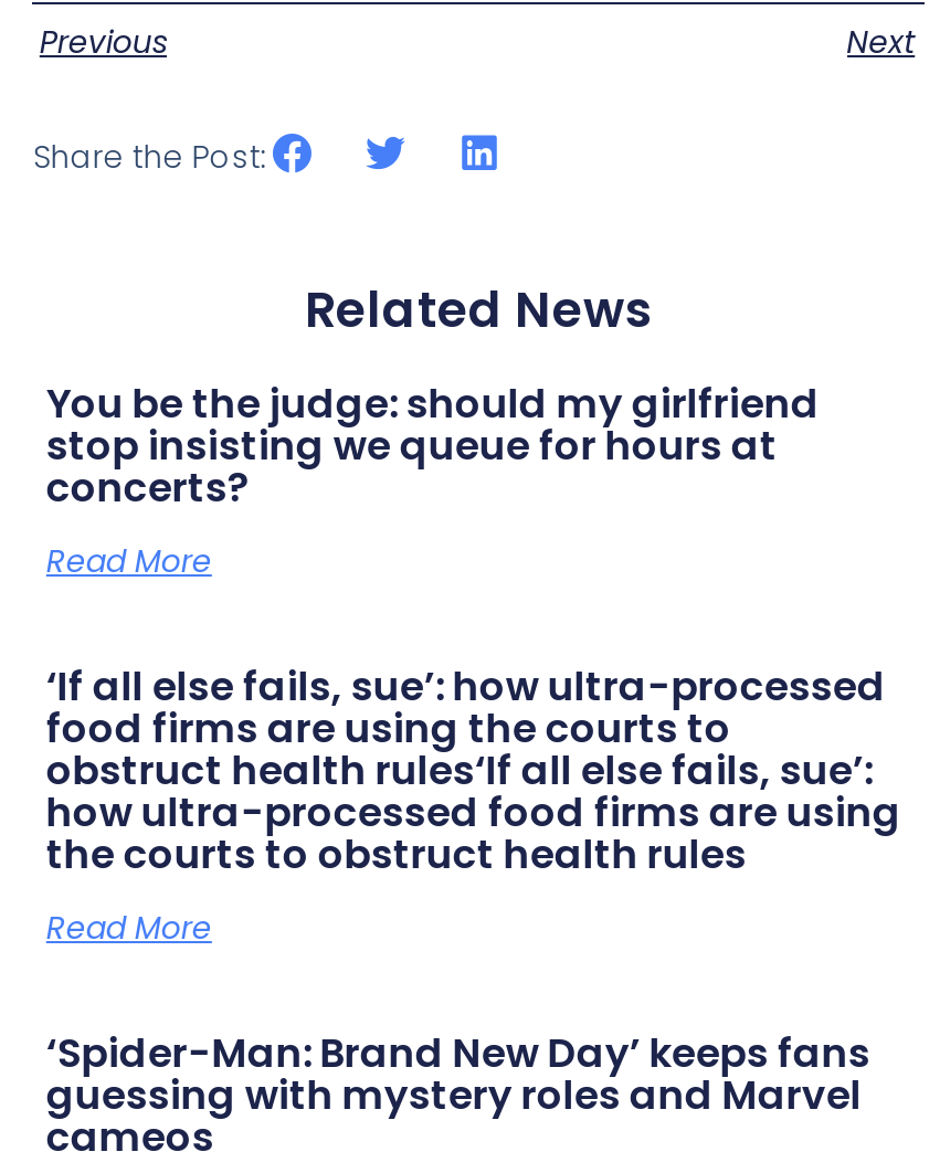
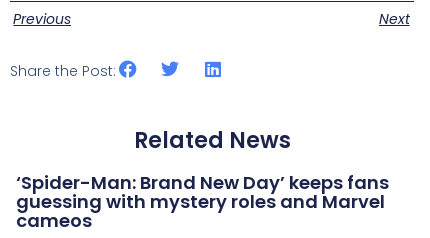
- You be the judge: should my girlfriend
- stop insisting we queue for hours at
- concerts?
- Read More
- ‘If all else fails, sue’: how ultra-processed
- food firms are using the courts to
- obstruct health rules‘If all else fails, sue’:
- how ultra-processed food firms are using
- the courts to obstruct health rules
- Read More
